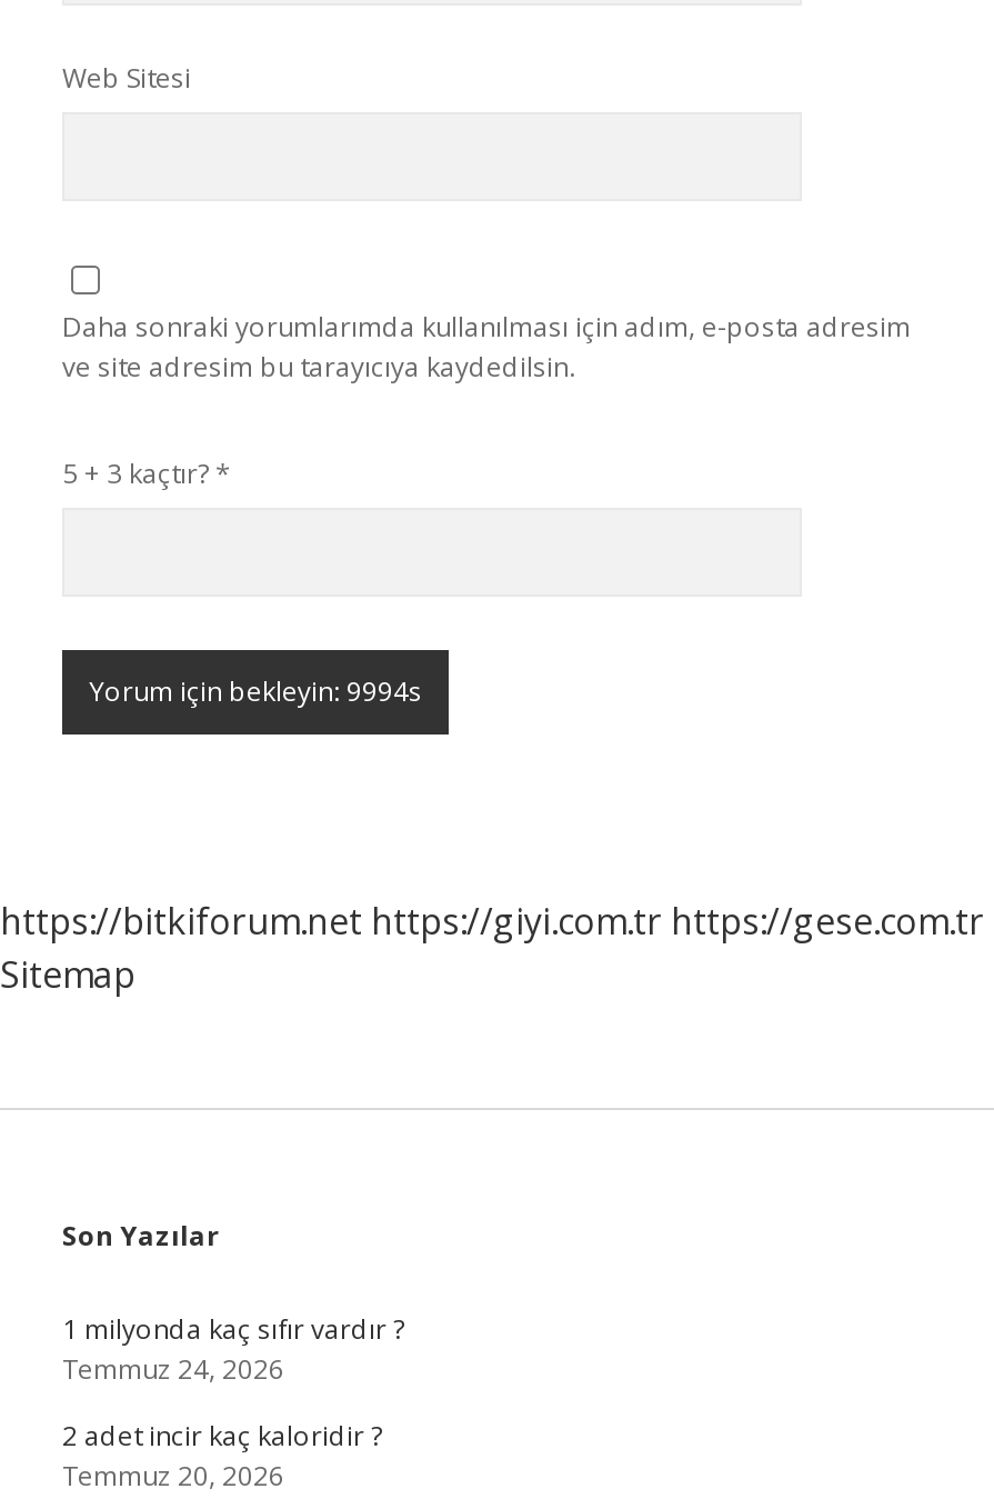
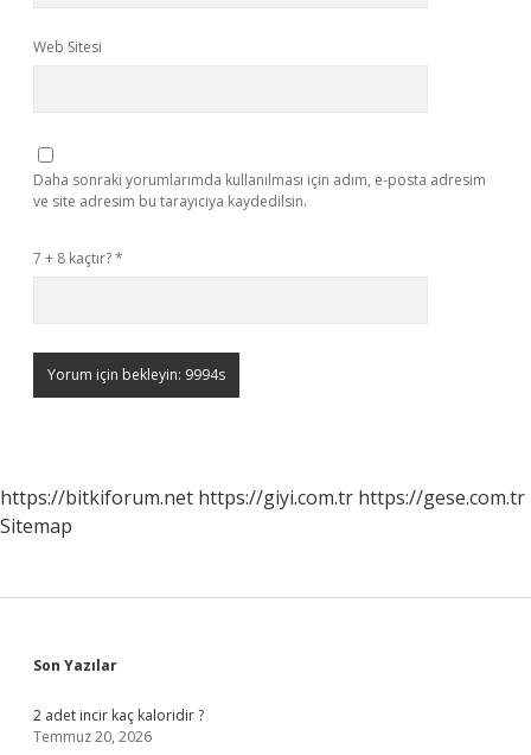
- 5 + 3 kaçtır? *
+ 7 + 8 kaçtır? *

- 1 milyonda kaç sıfır vardır ?
- Temmuz 24, 2026
